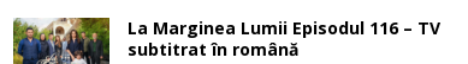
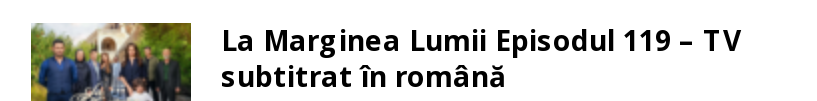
- La Marginea Lumii Episodul 116 – TV
+ La Marginea Lumii Episodul 119 – TV
